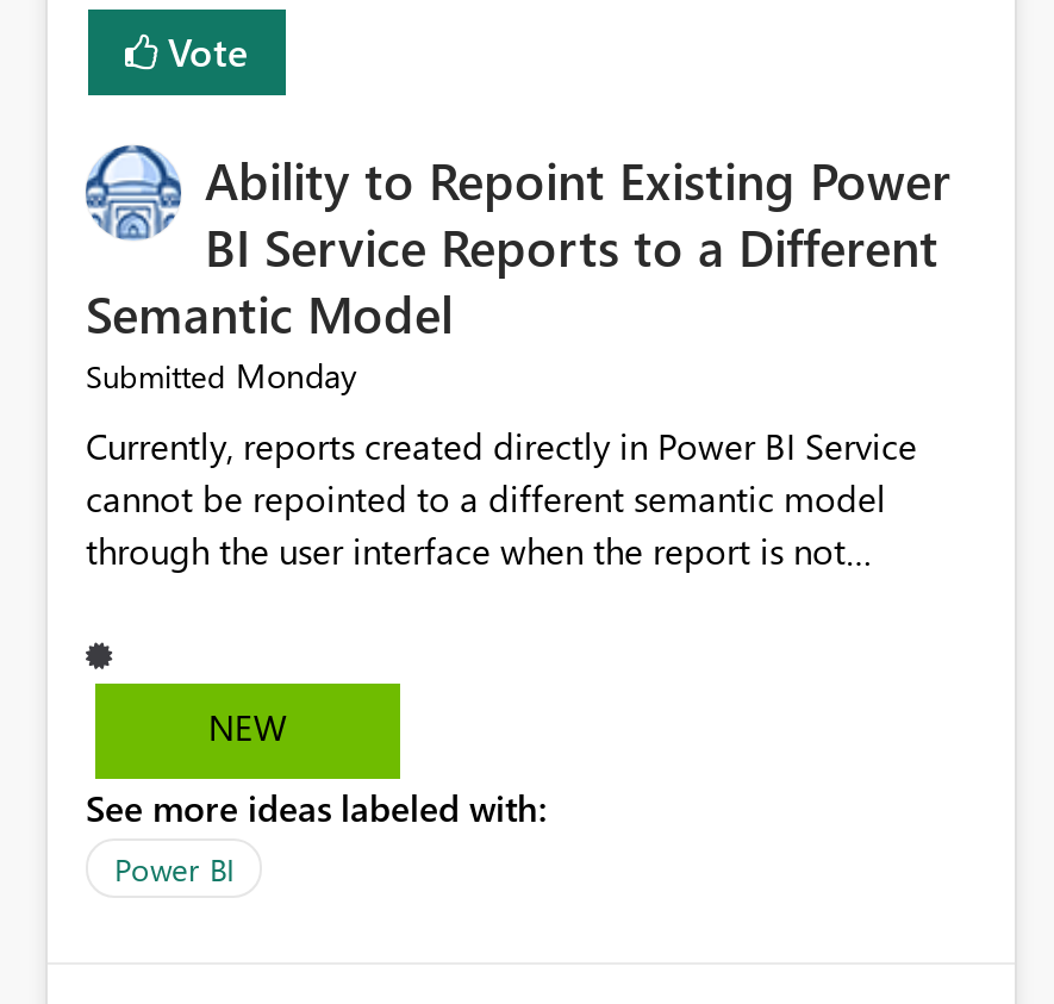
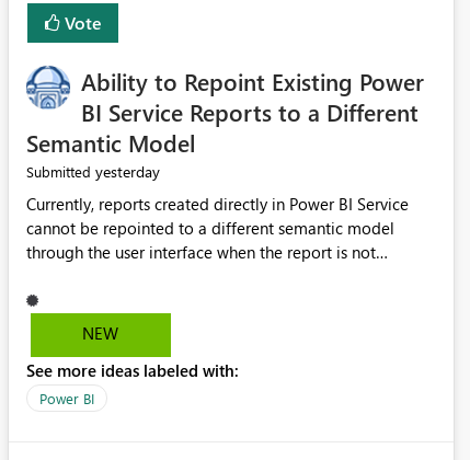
- Submitted Monday
+ Submitted yesterday
